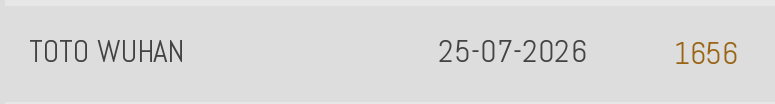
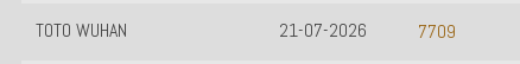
- 25-07-2026
+ 21-07-2026

- 1656
+ 7709
